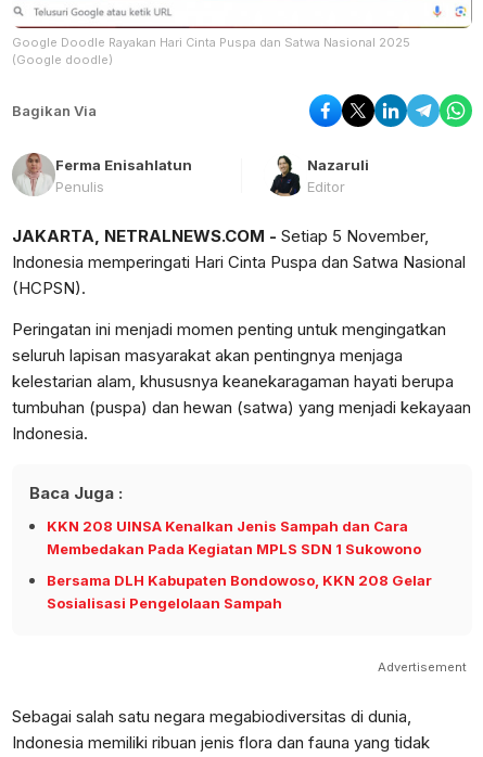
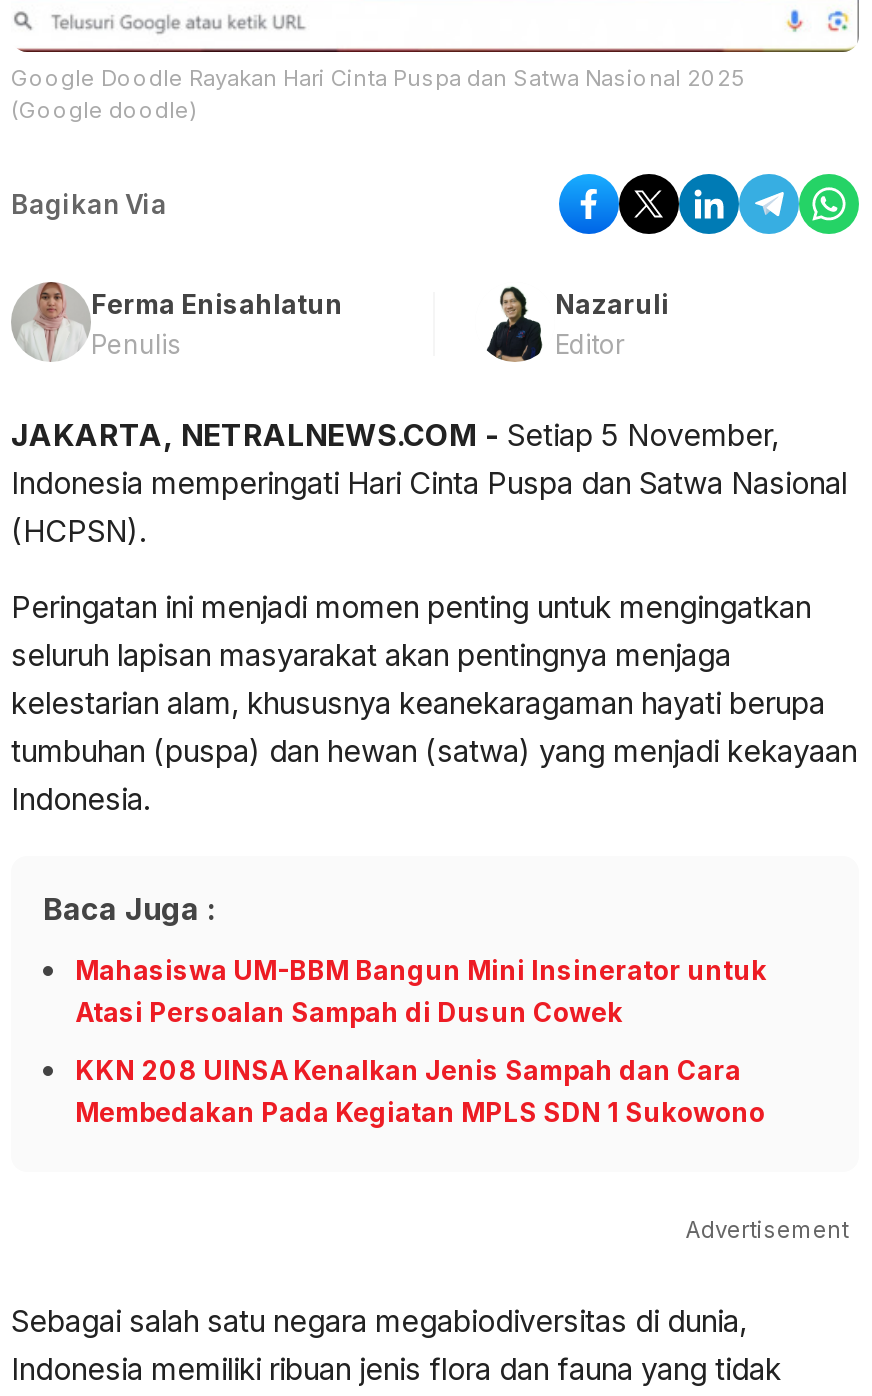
+ Mahasiswa UM-BBM Bangun Mini Insinerator untuk
+ Atasi Persoalan Sampah di Dusun Cowek

moved down: KKN 208 UINSA Kenalkan Jenis Sampah dan Cara | Membedakan Pada Kegiatan MPLS SDN 1 Sukowono

- Bersama DLH Kabupaten Bondowoso, KKN 208 Gelar
- Sosialisasi Pengelolaan Sampah
